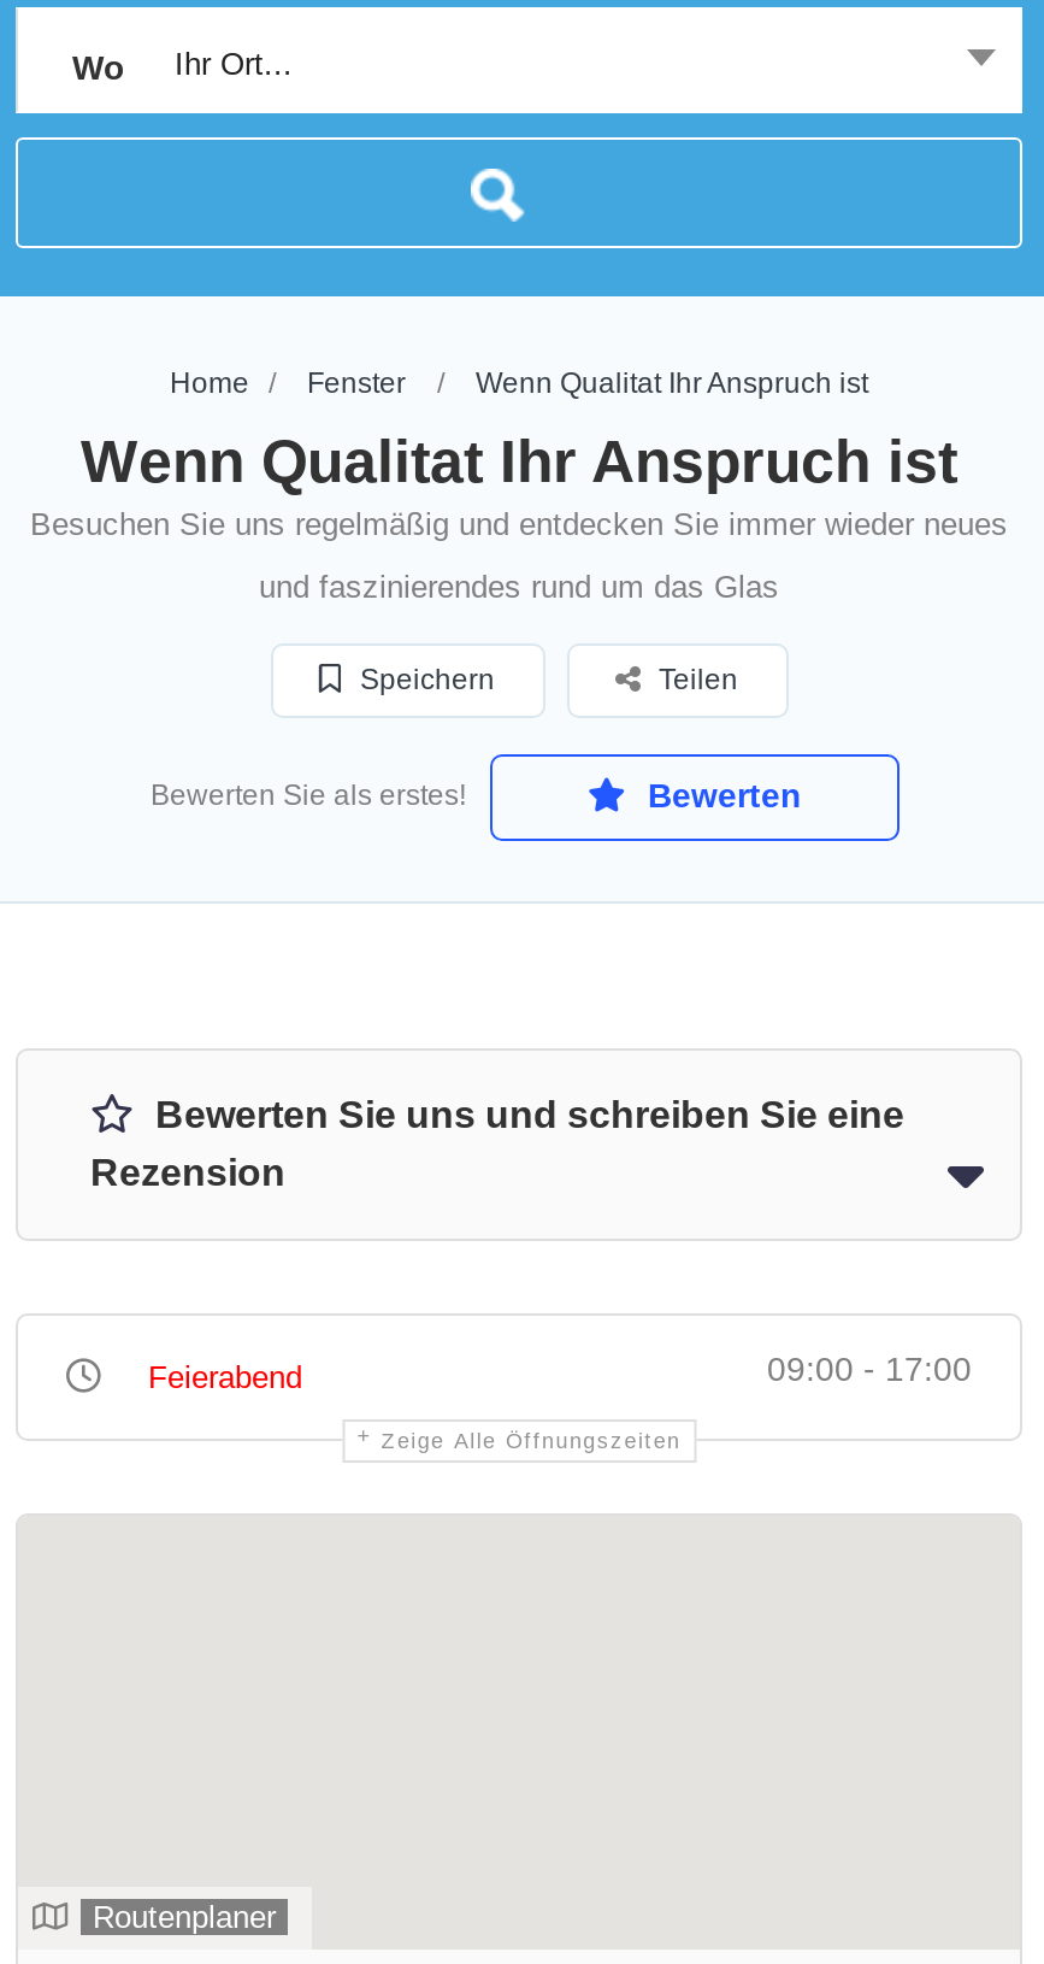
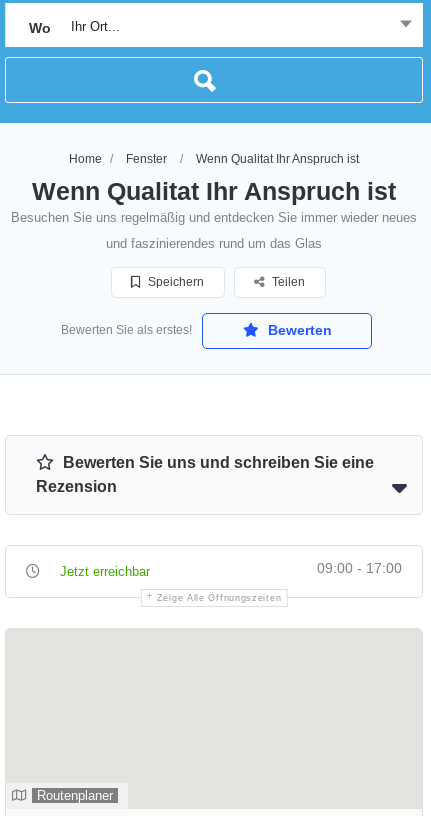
- Feierabend
+ Jetzt erreichbar
